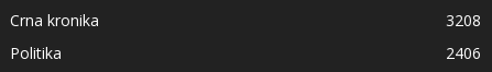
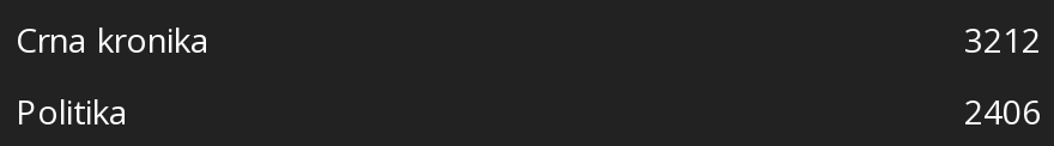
- 3208
+ 3212
